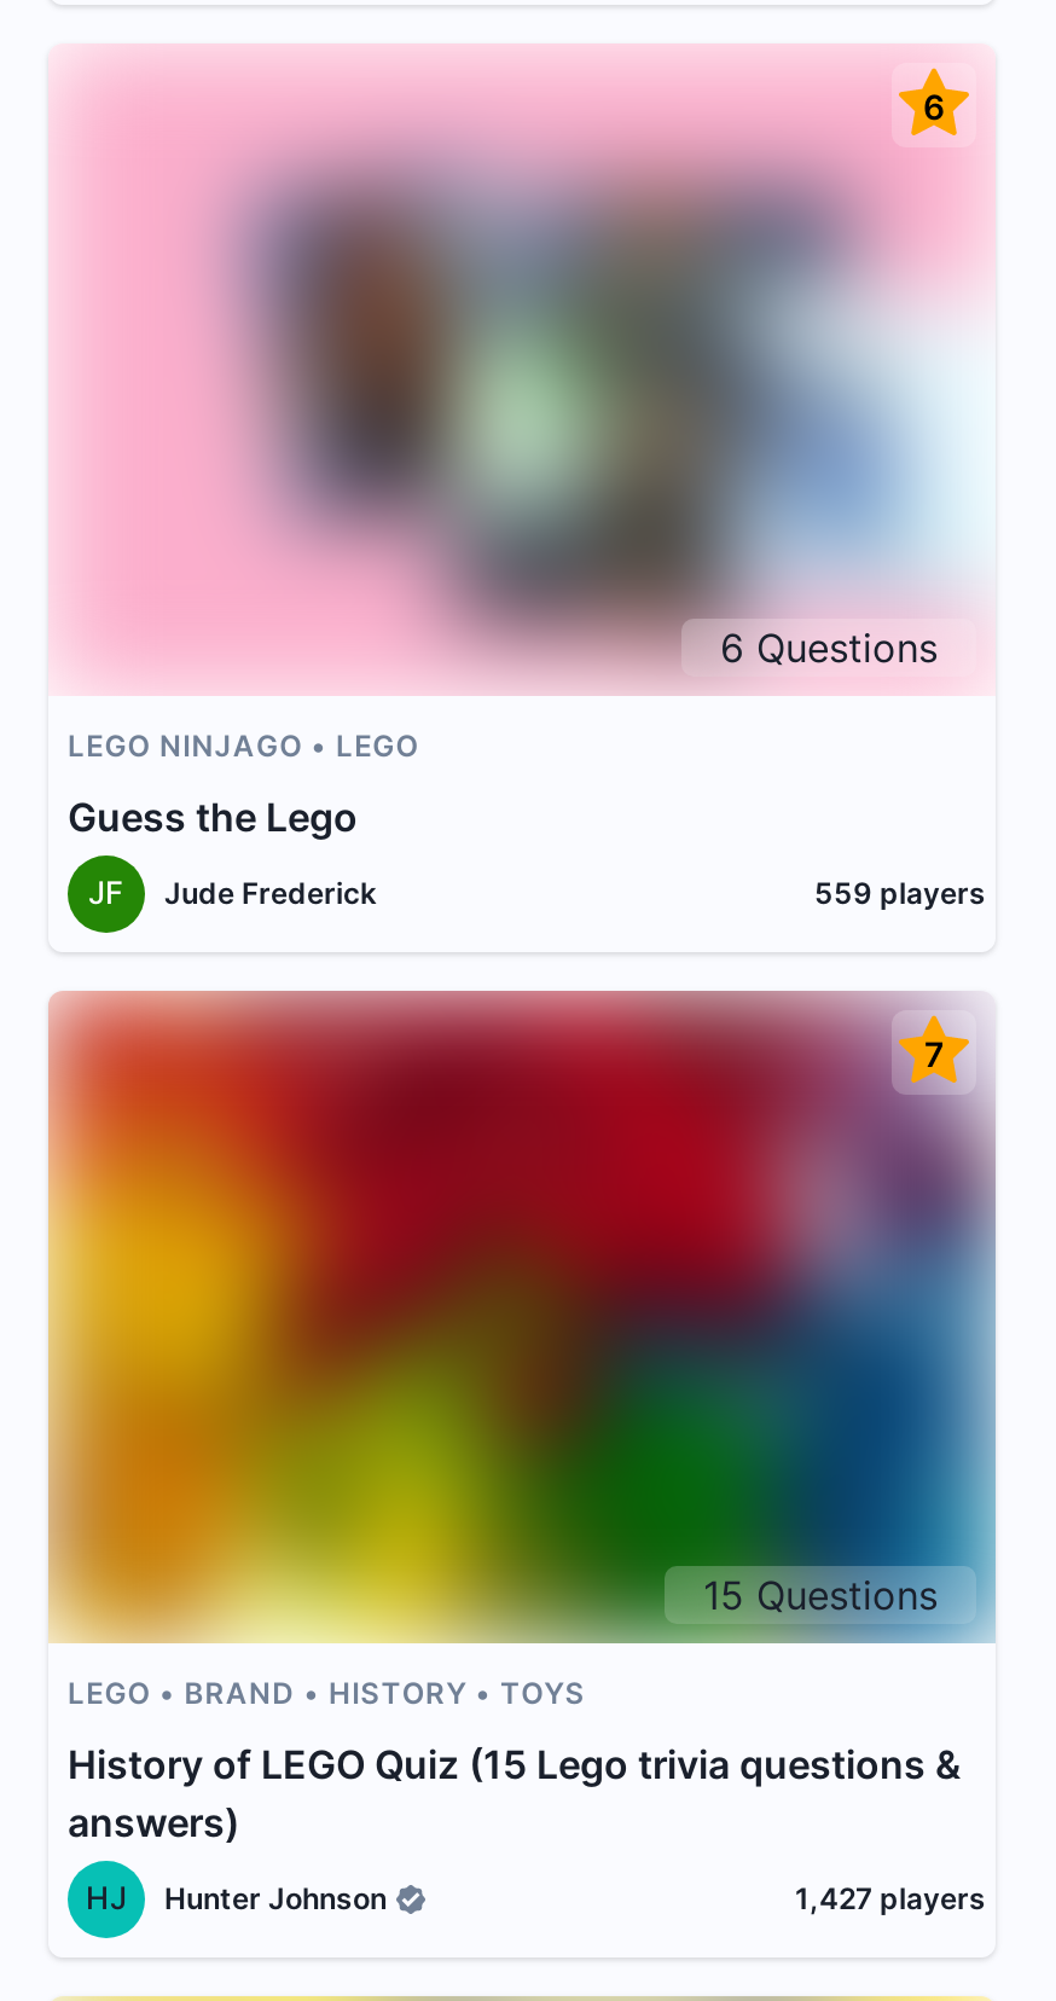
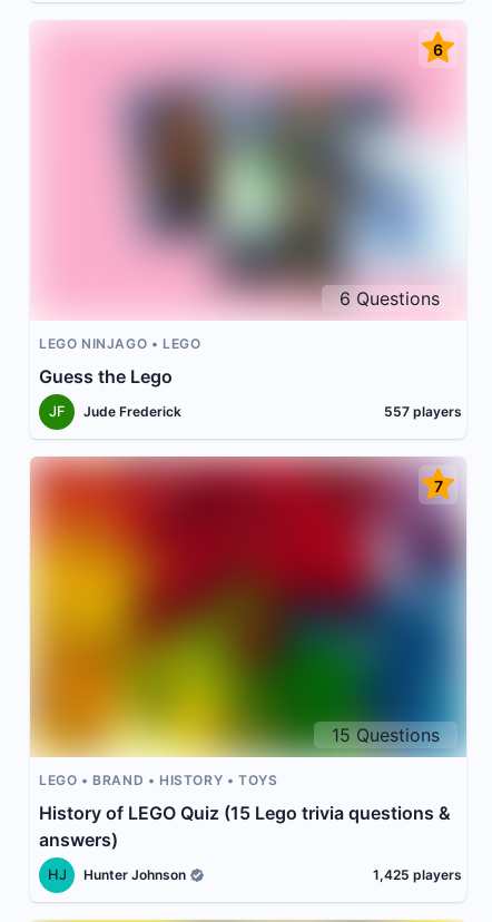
- 559 players
+ 557 players

- 1,427 players
+ 1,425 players
